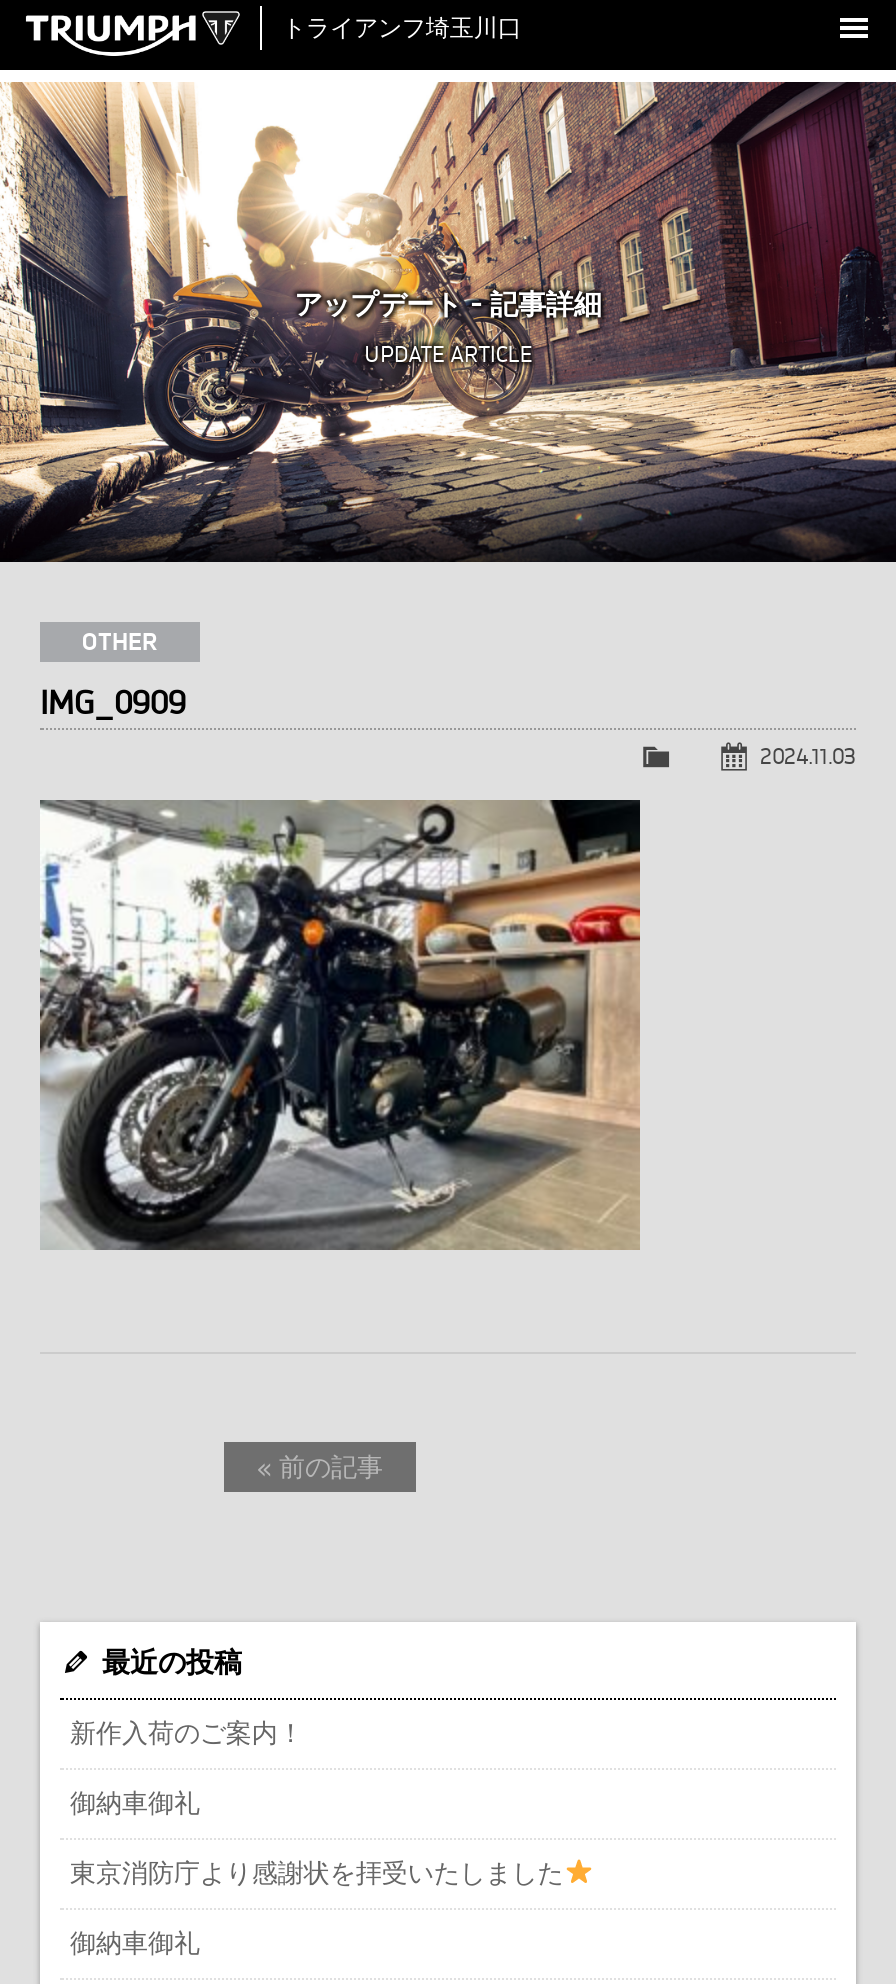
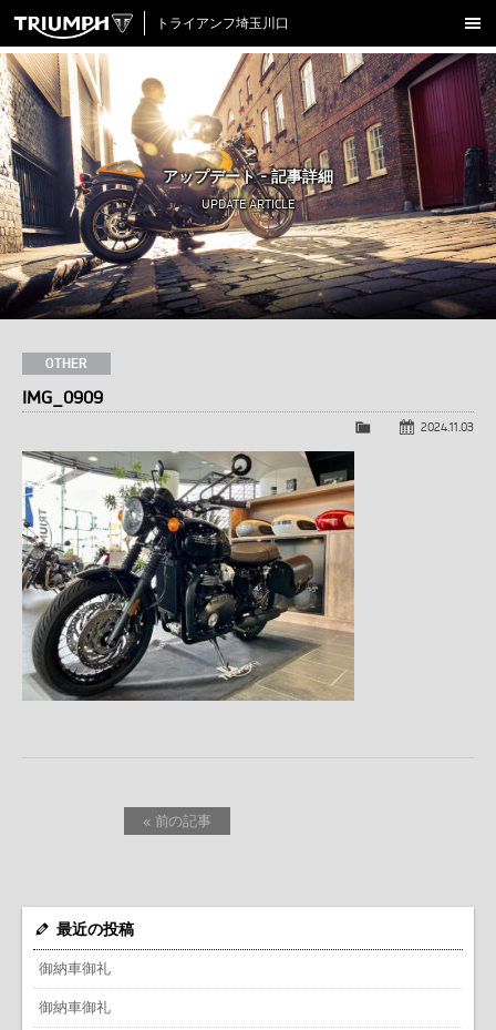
- 新作入荷のご案内！

- 東京消防庁より感謝状を拝受いたしました
